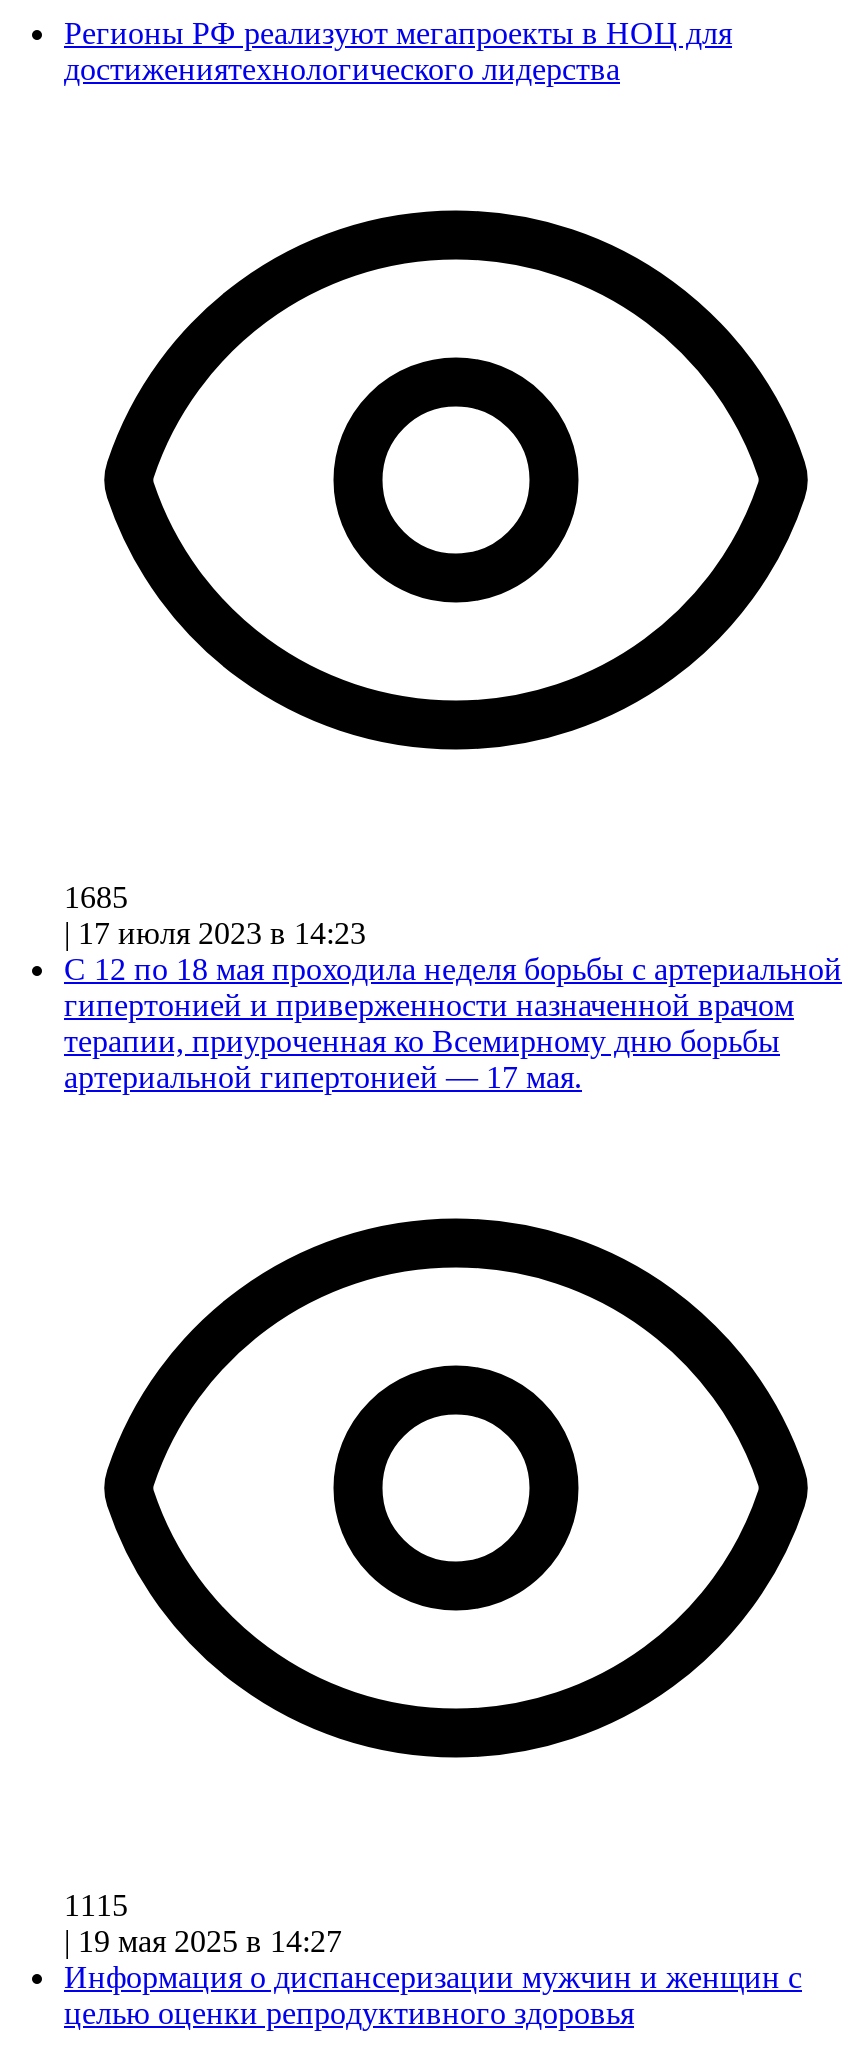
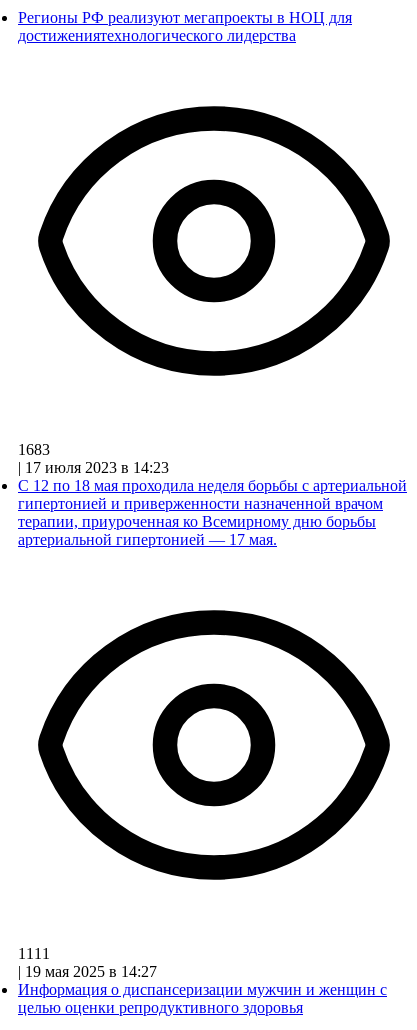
- 1685
+ 1683

- 1115
+ 1111
